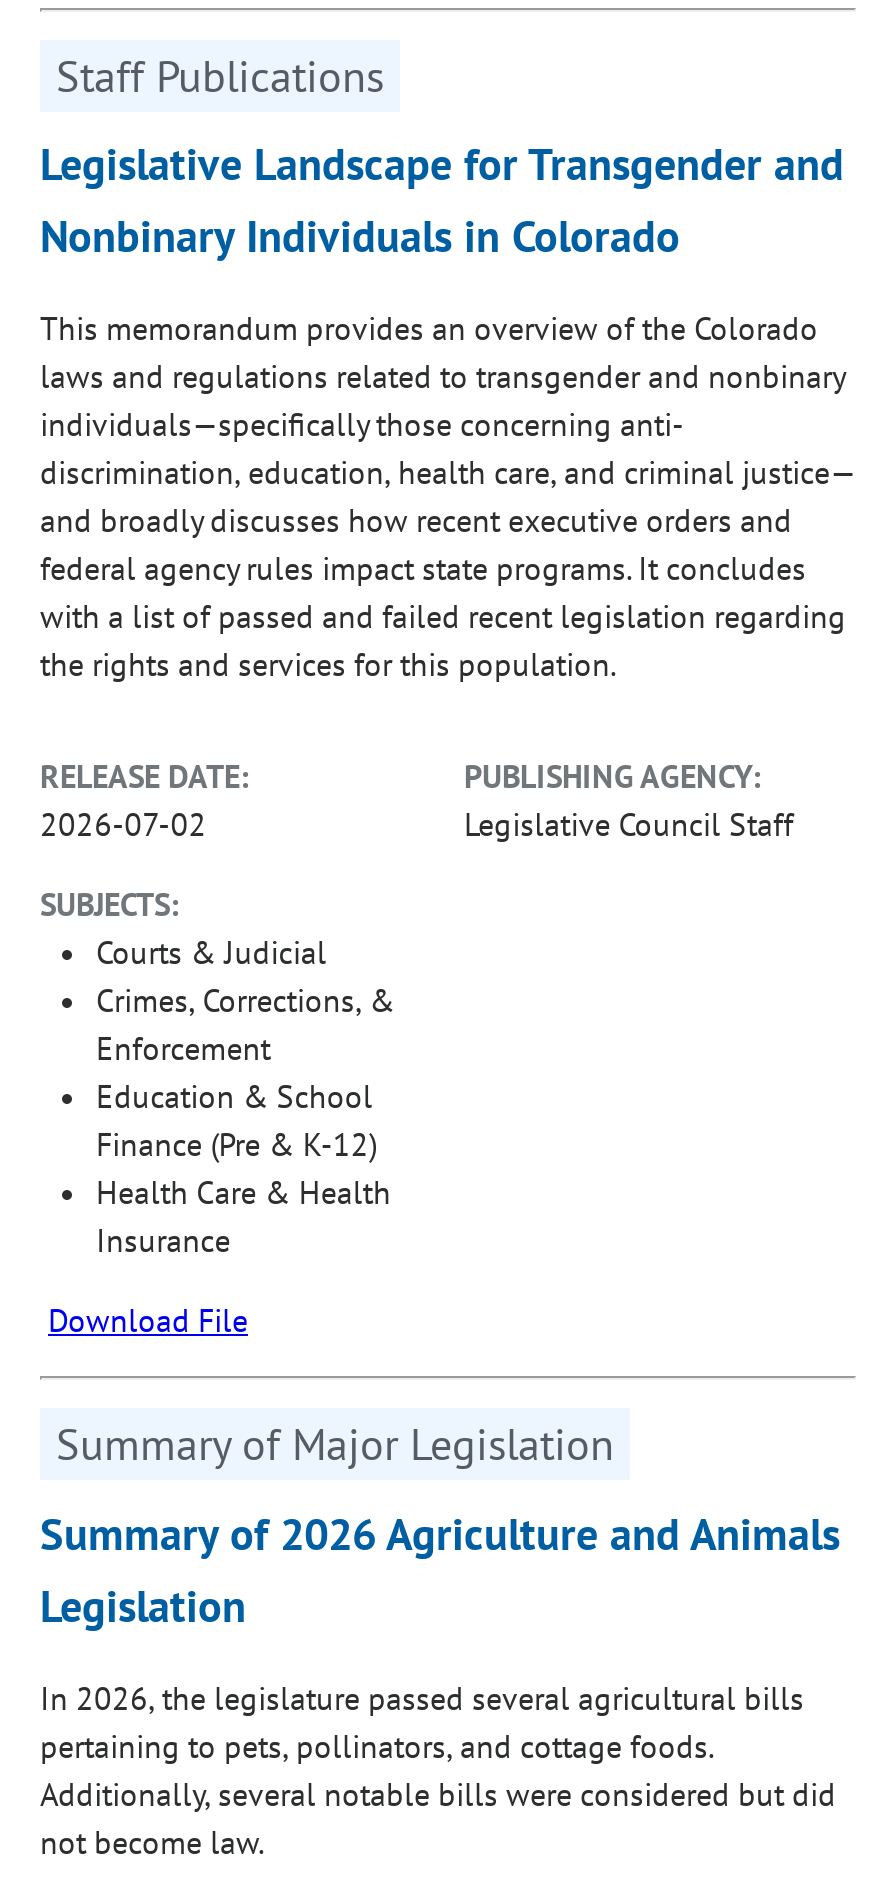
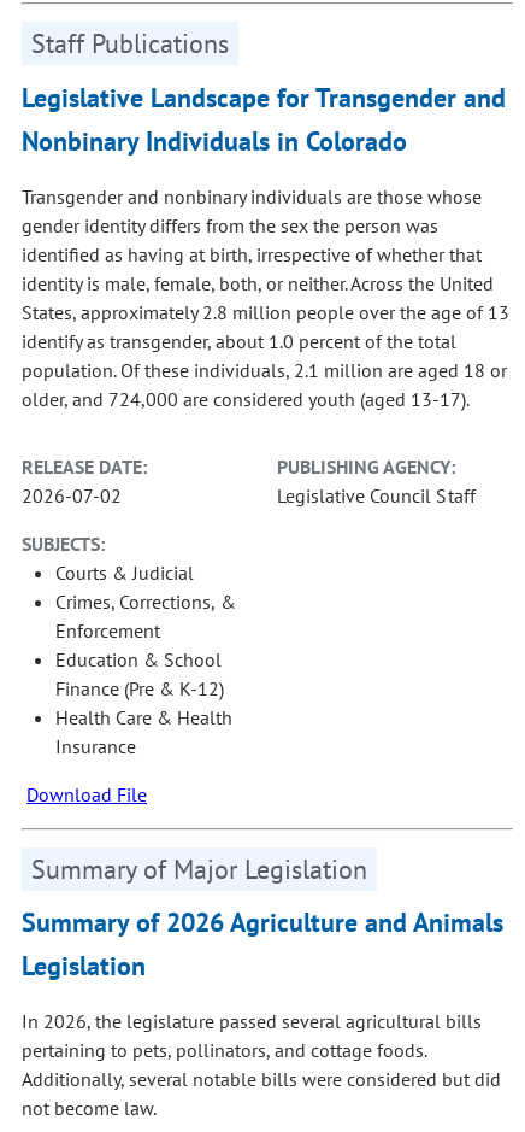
- This memorandum provides an overview of the Colorado
- laws and regulations related to transgender and nonbinary
- individuals—specifically those concerning anti-
- discrimination, education, health care, and criminal justice—
- and broadly discusses how recent executive orders and
- federal agency rules impact state programs. It concludes
- with a list of passed and failed recent legislation regarding
- the rights and services for this population.
+ Transgender and nonbinary individuals are those whose
+ gender identity differs from the sex the person was
+ identified as having at birth, irrespective of whether that
+ identity is male, female, both, or neither. Across the United
+ States, approximately 2.8 million people over the age of 13
+ identify as transgender, about 1.0 percent of the total
+ population. Of these individuals, 2.1 million are aged 18 or
+ older, and 724,000 are considered youth (aged 13-17).
